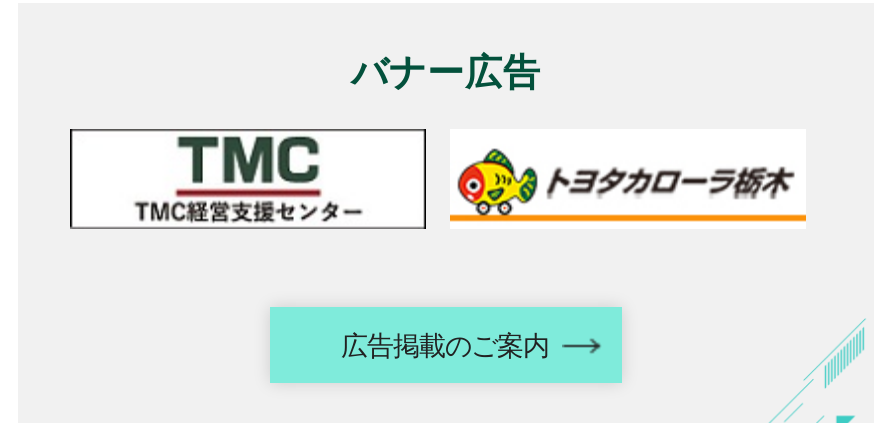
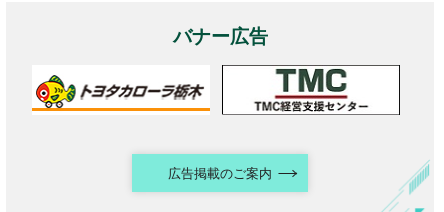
- [image]
+ [image]

- [image]
+ [image]
